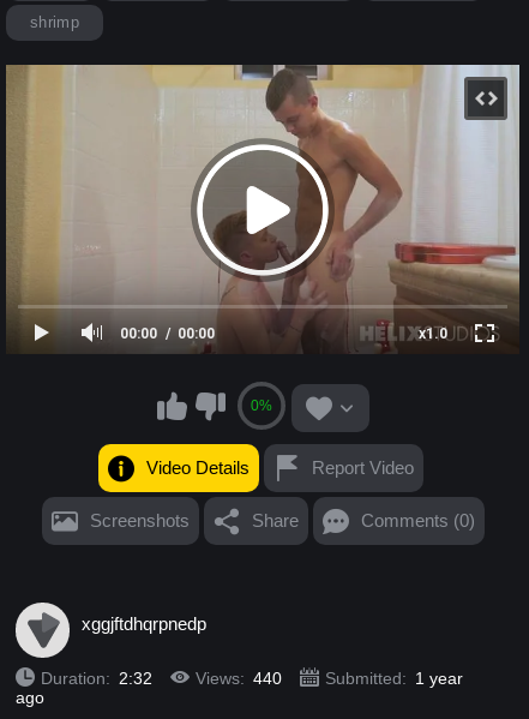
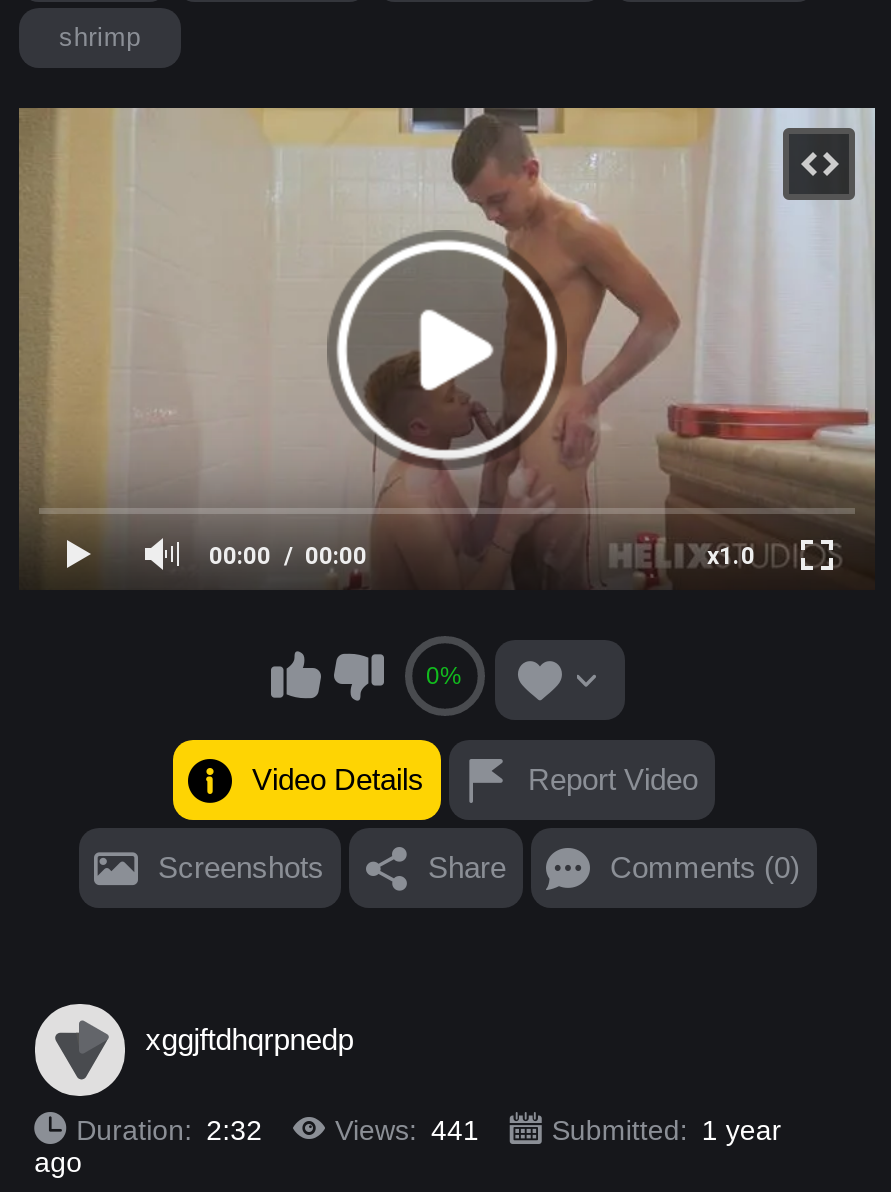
- Views: 440
+ Views: 441
